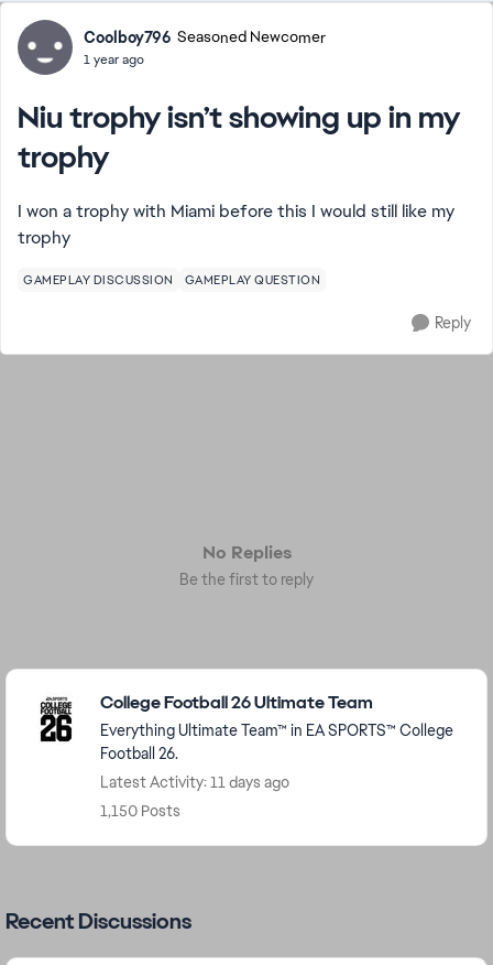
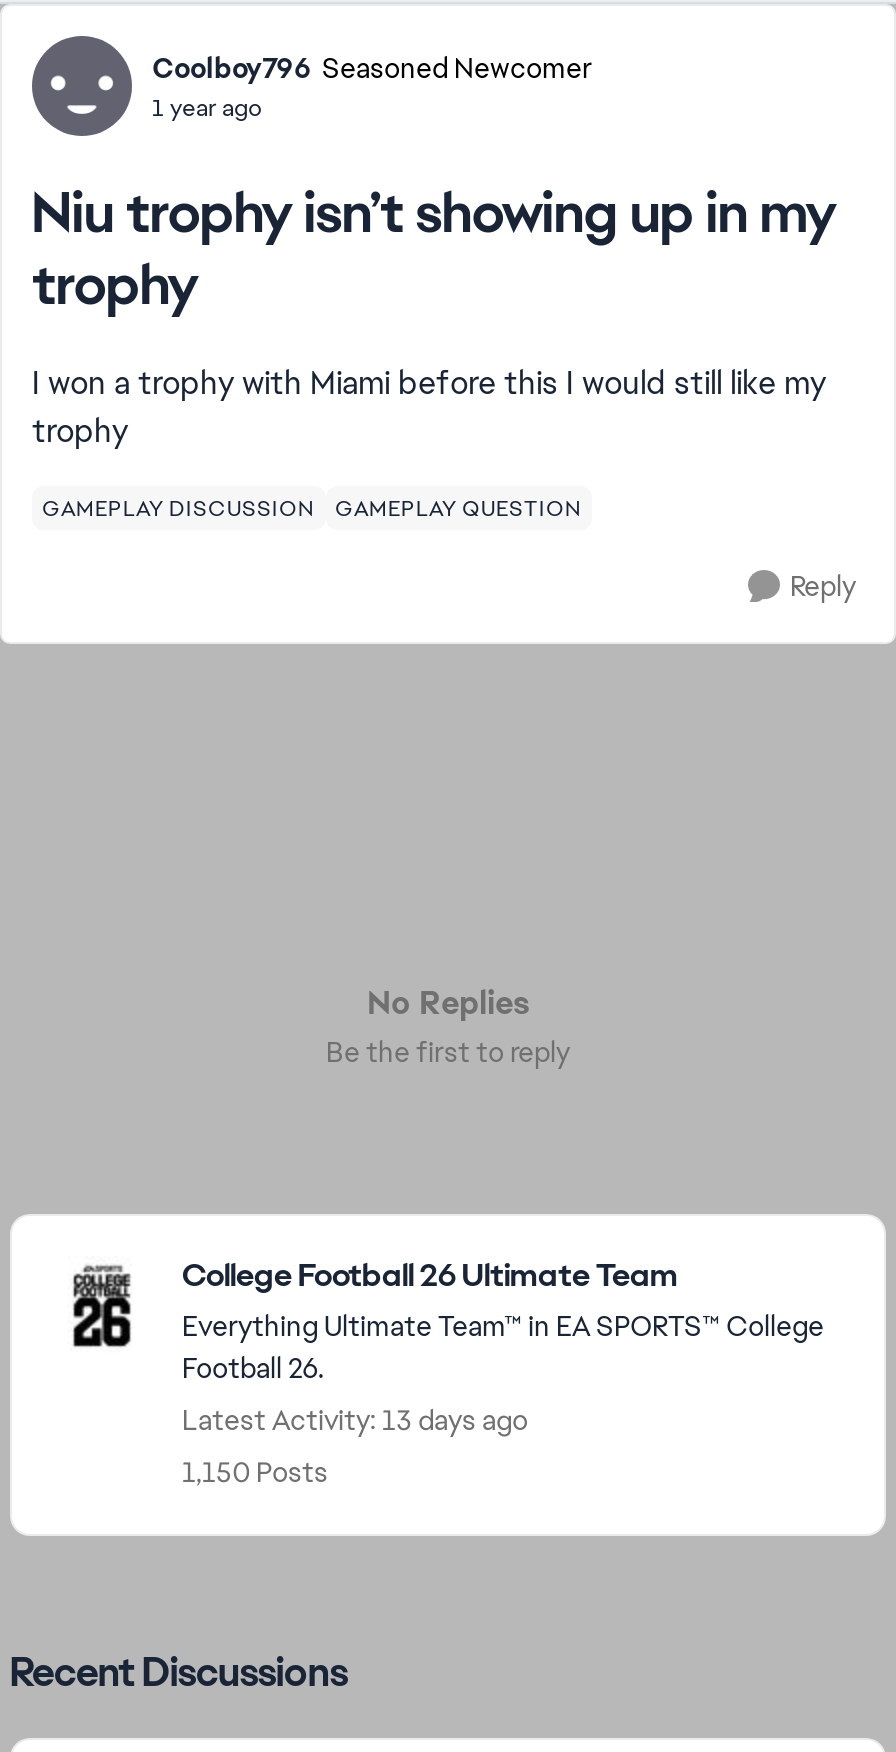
- Latest Activity: 11 days ago
+ Latest Activity: 13 days ago
